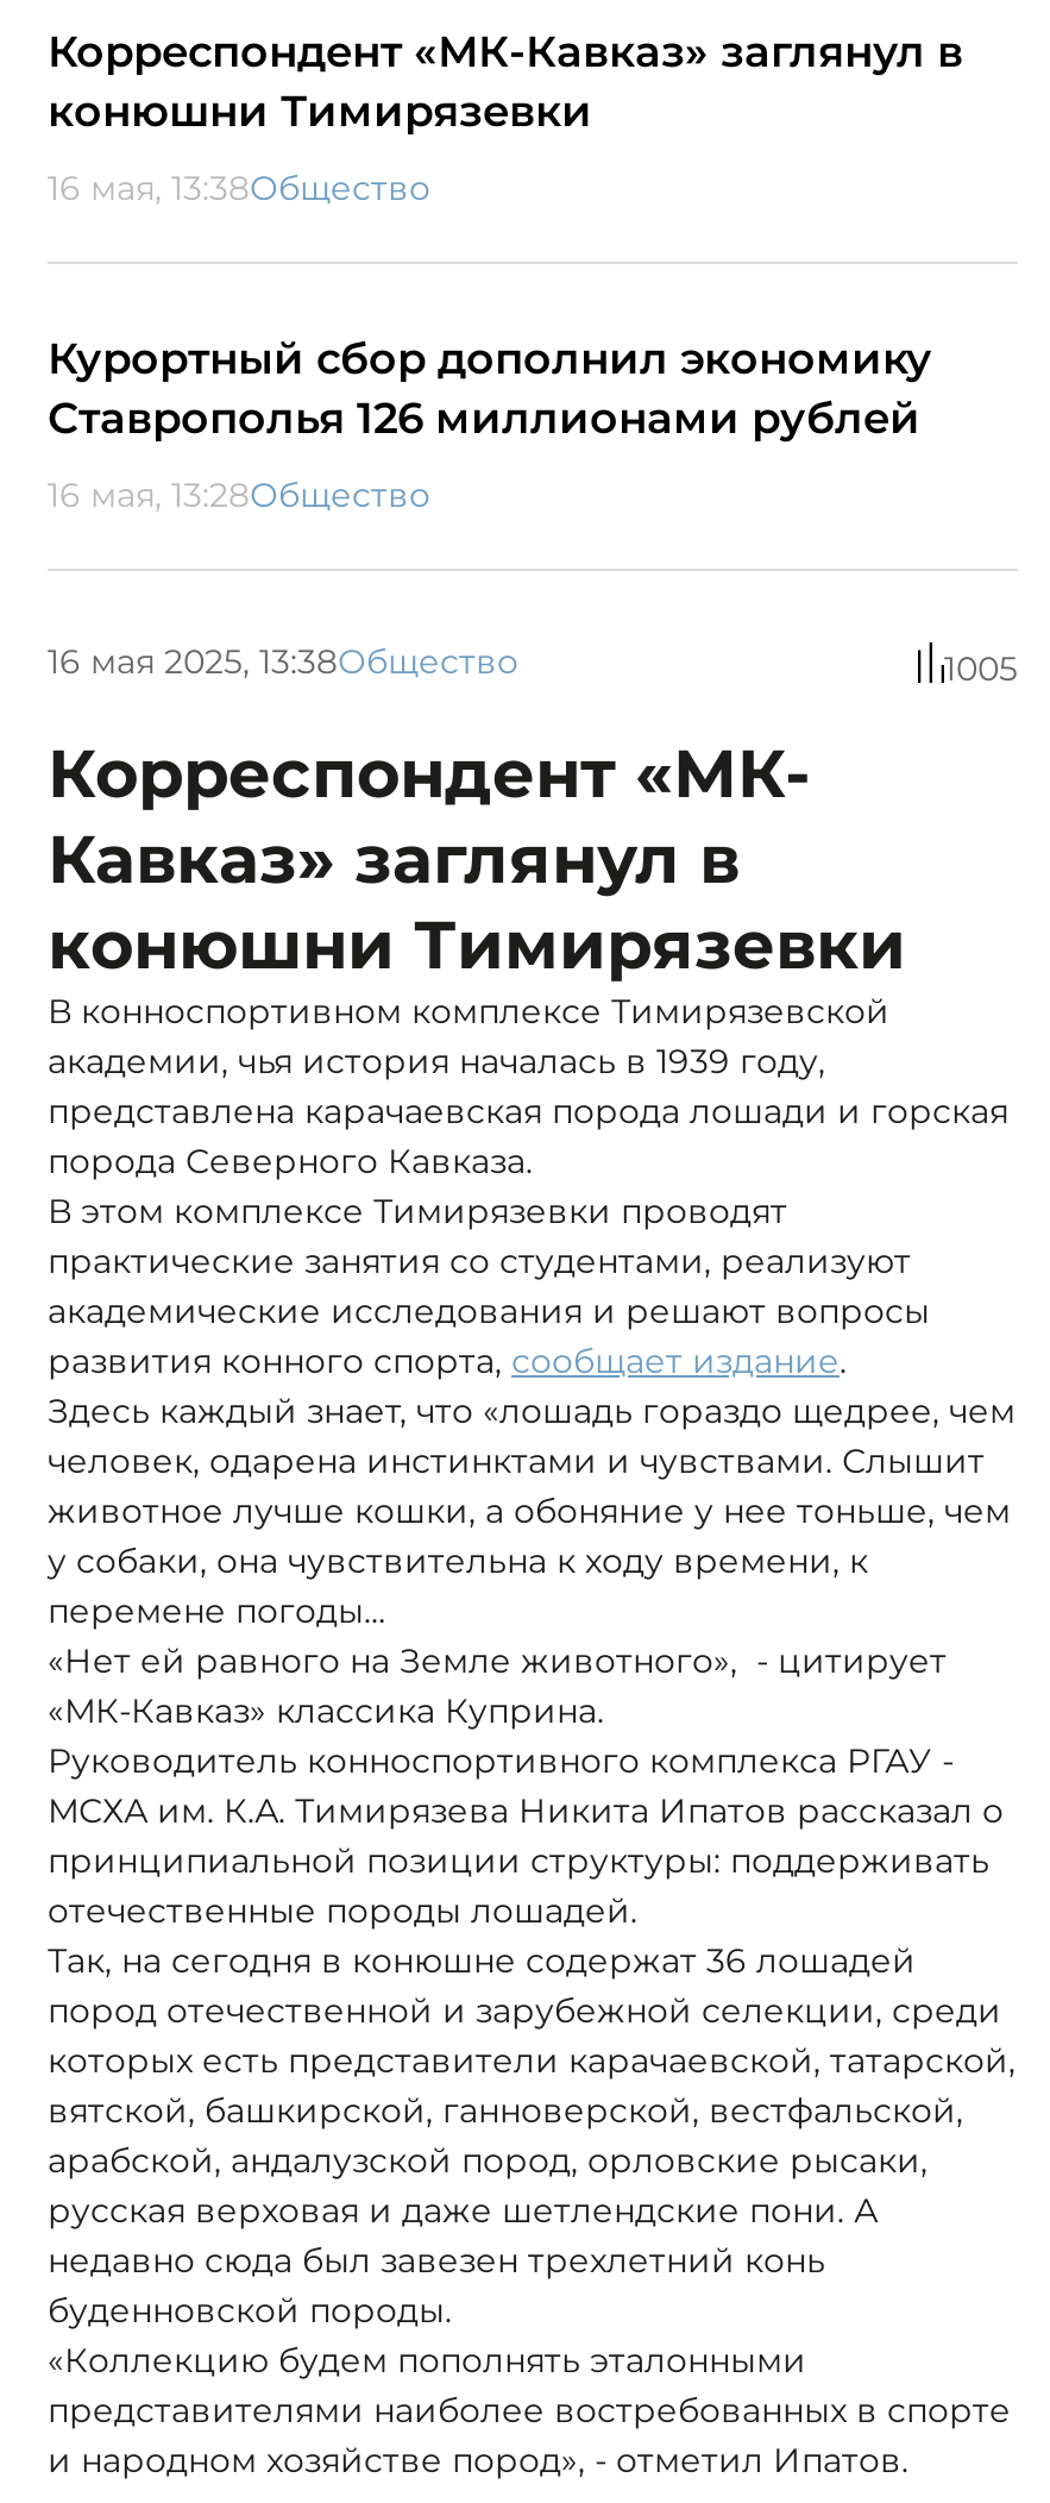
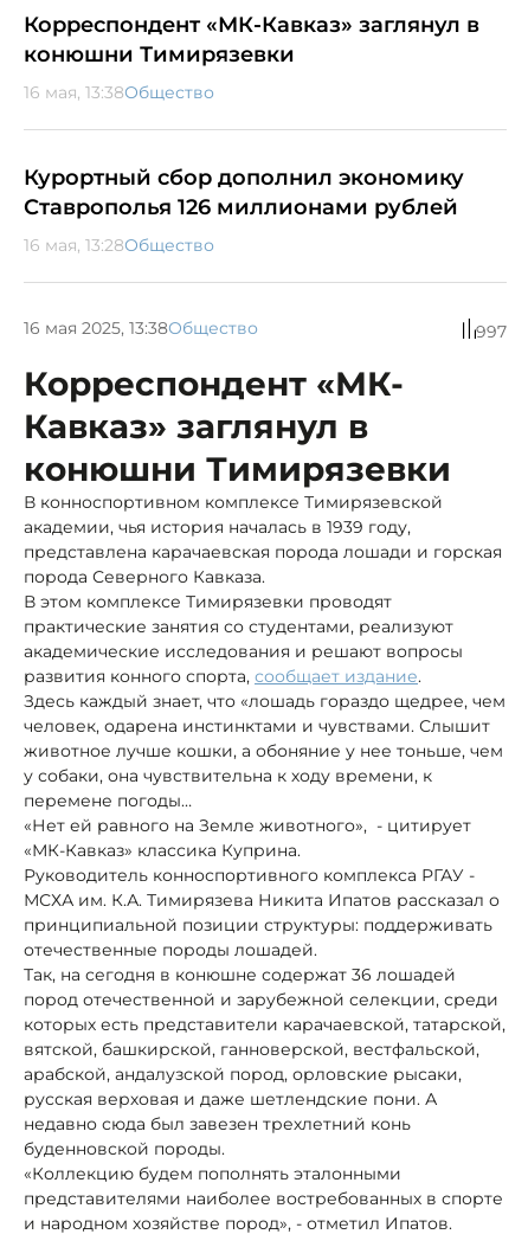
- 1005
+ 997
